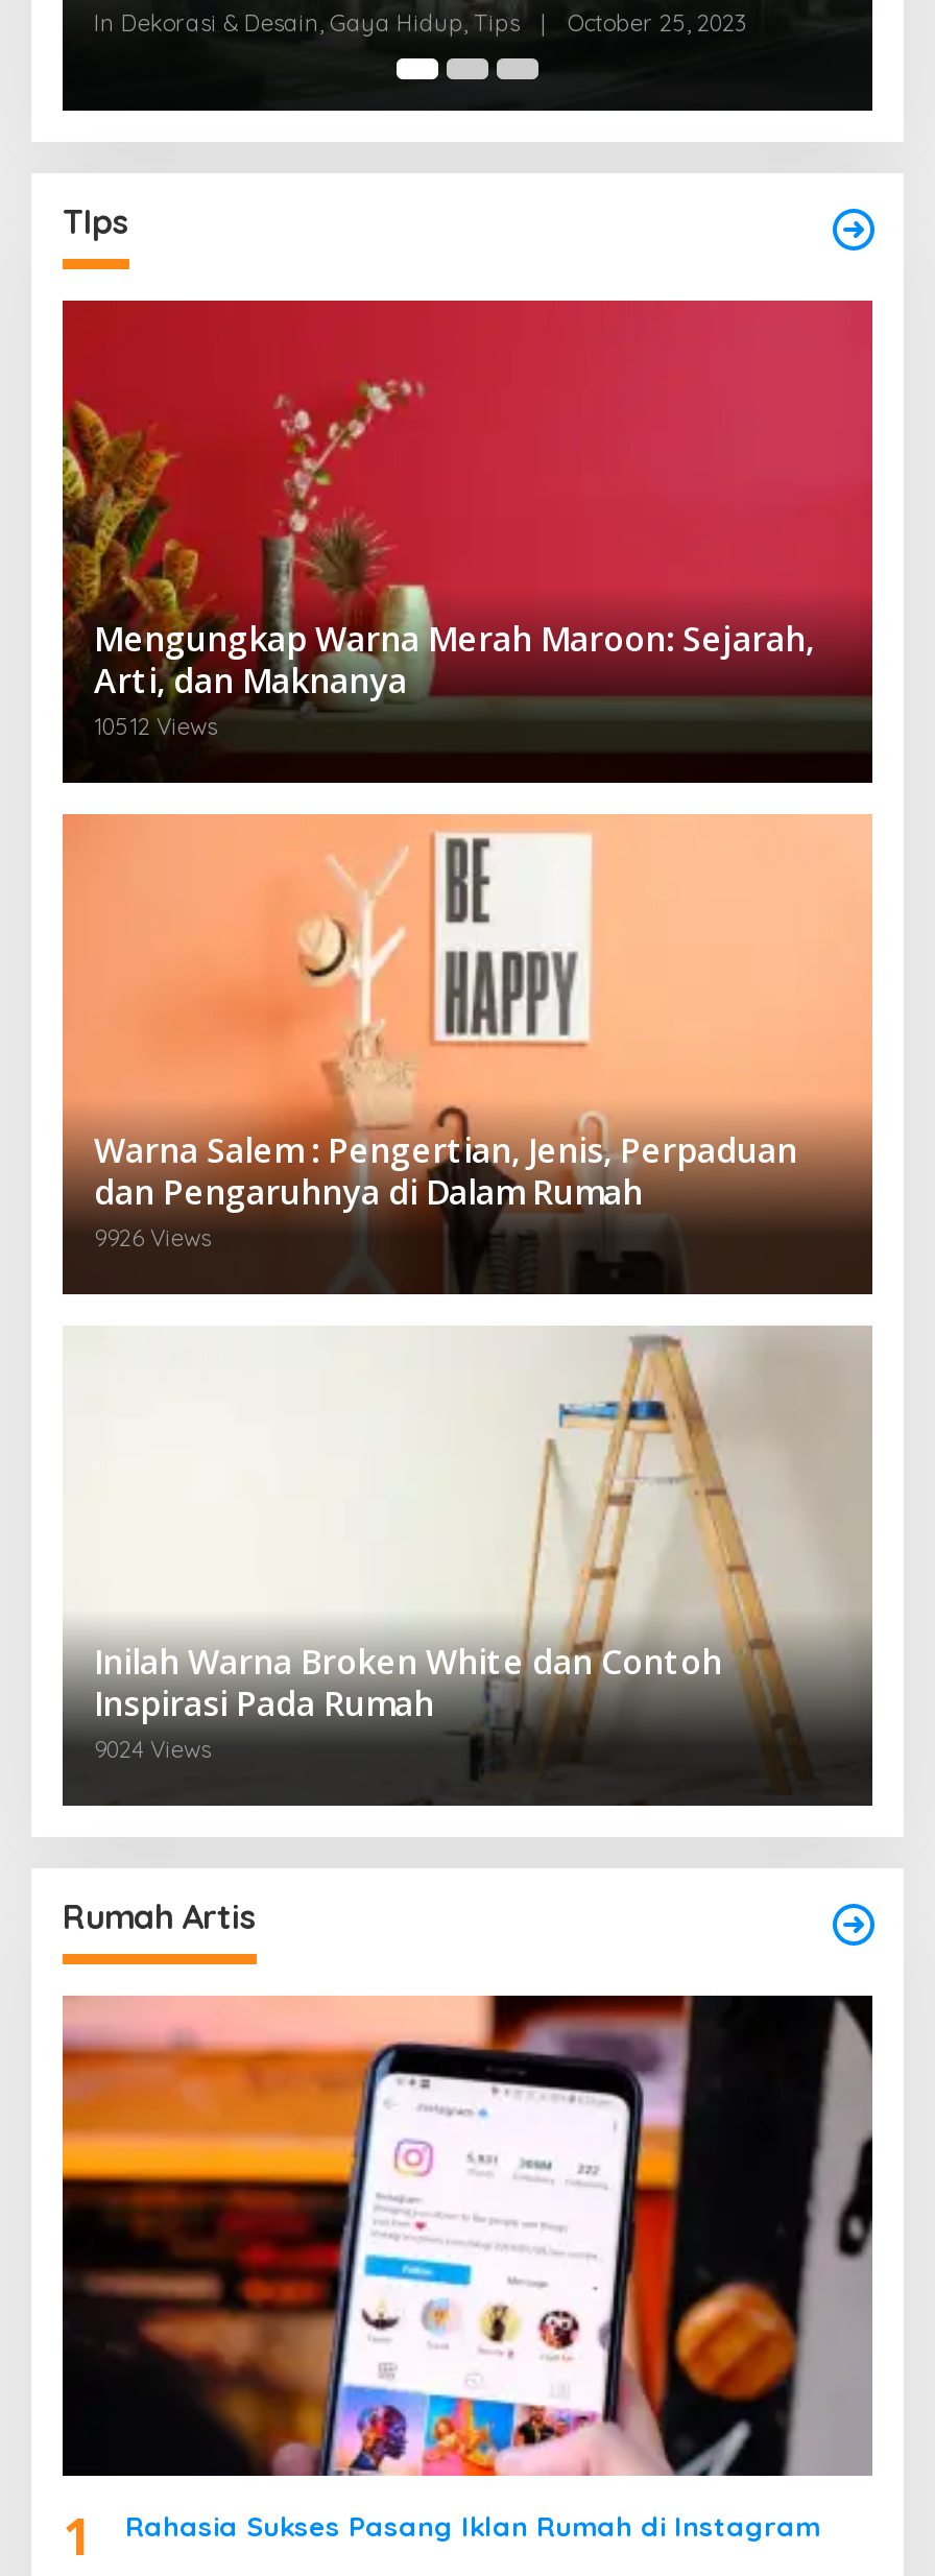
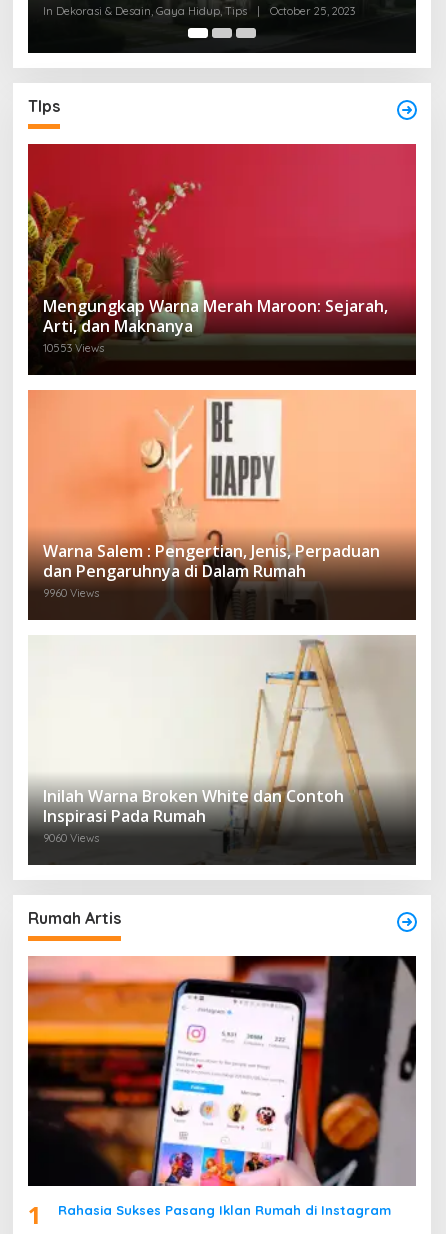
- 10512 Views
+ 10553 Views

- 9926 Views
+ 9960 Views

- 9024 Views
+ 9060 Views
